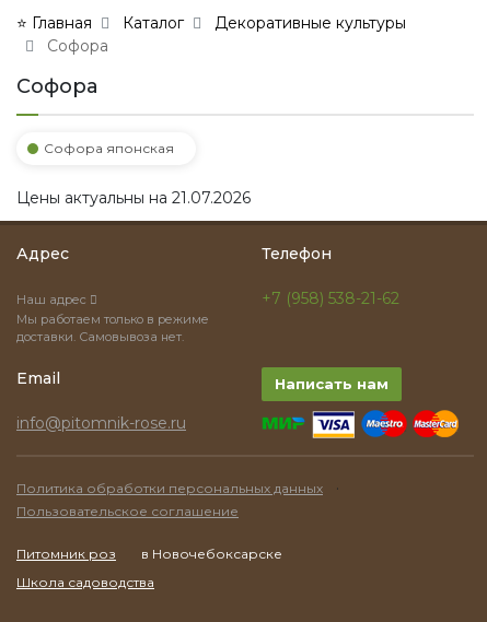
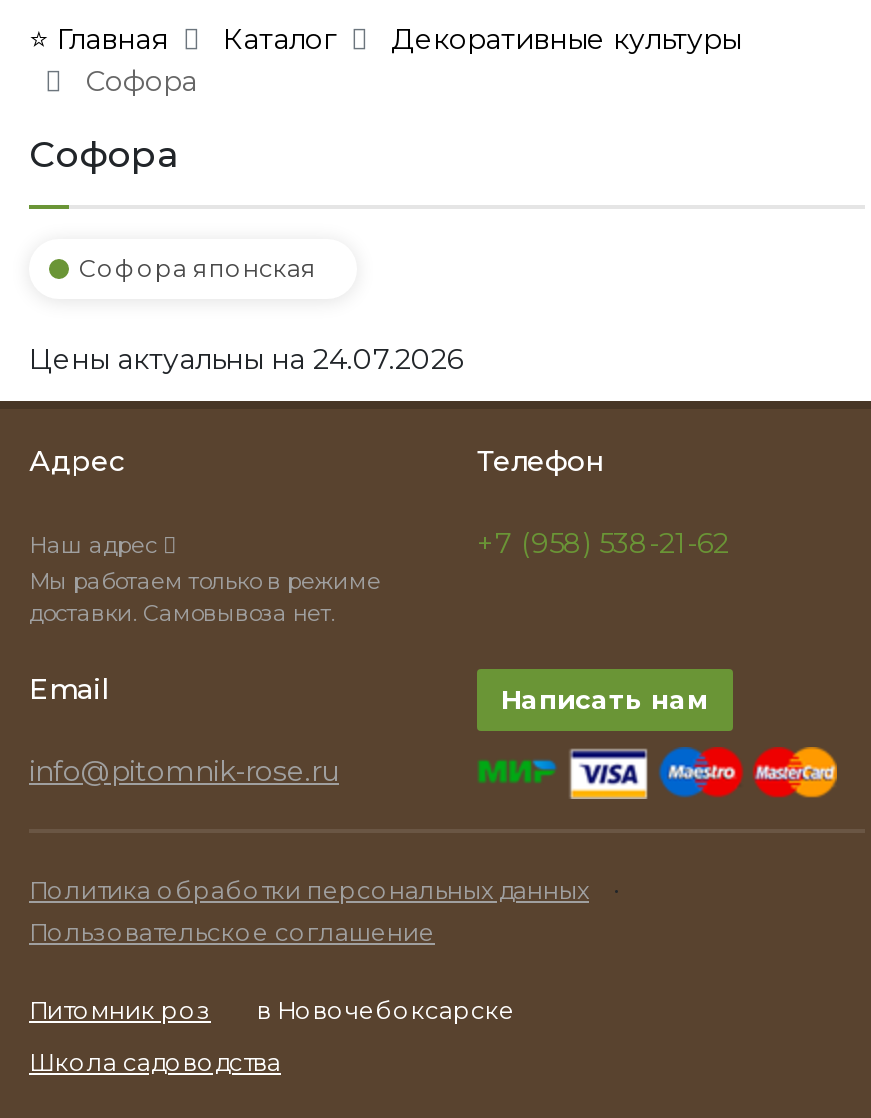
- Цены актуальны на 21.07.2026
+ Цены актуальны на 24.07.2026
